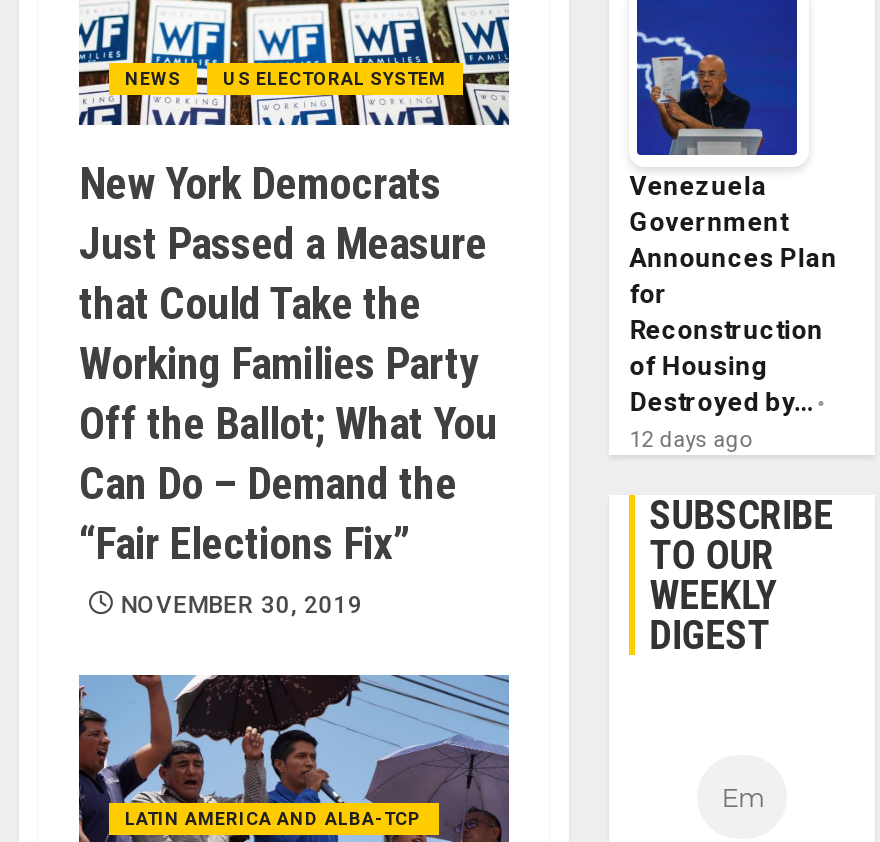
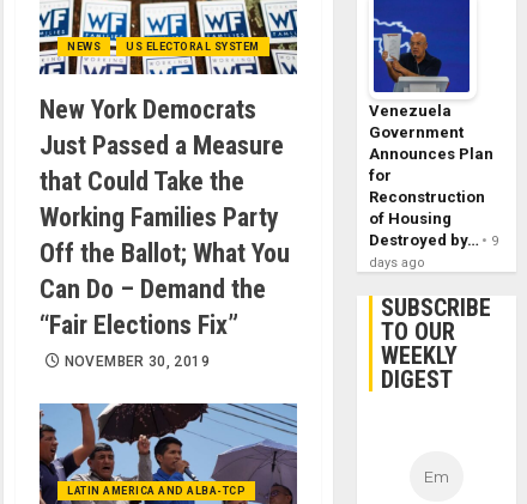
- 12 days ago
+ 9
+ days ago
